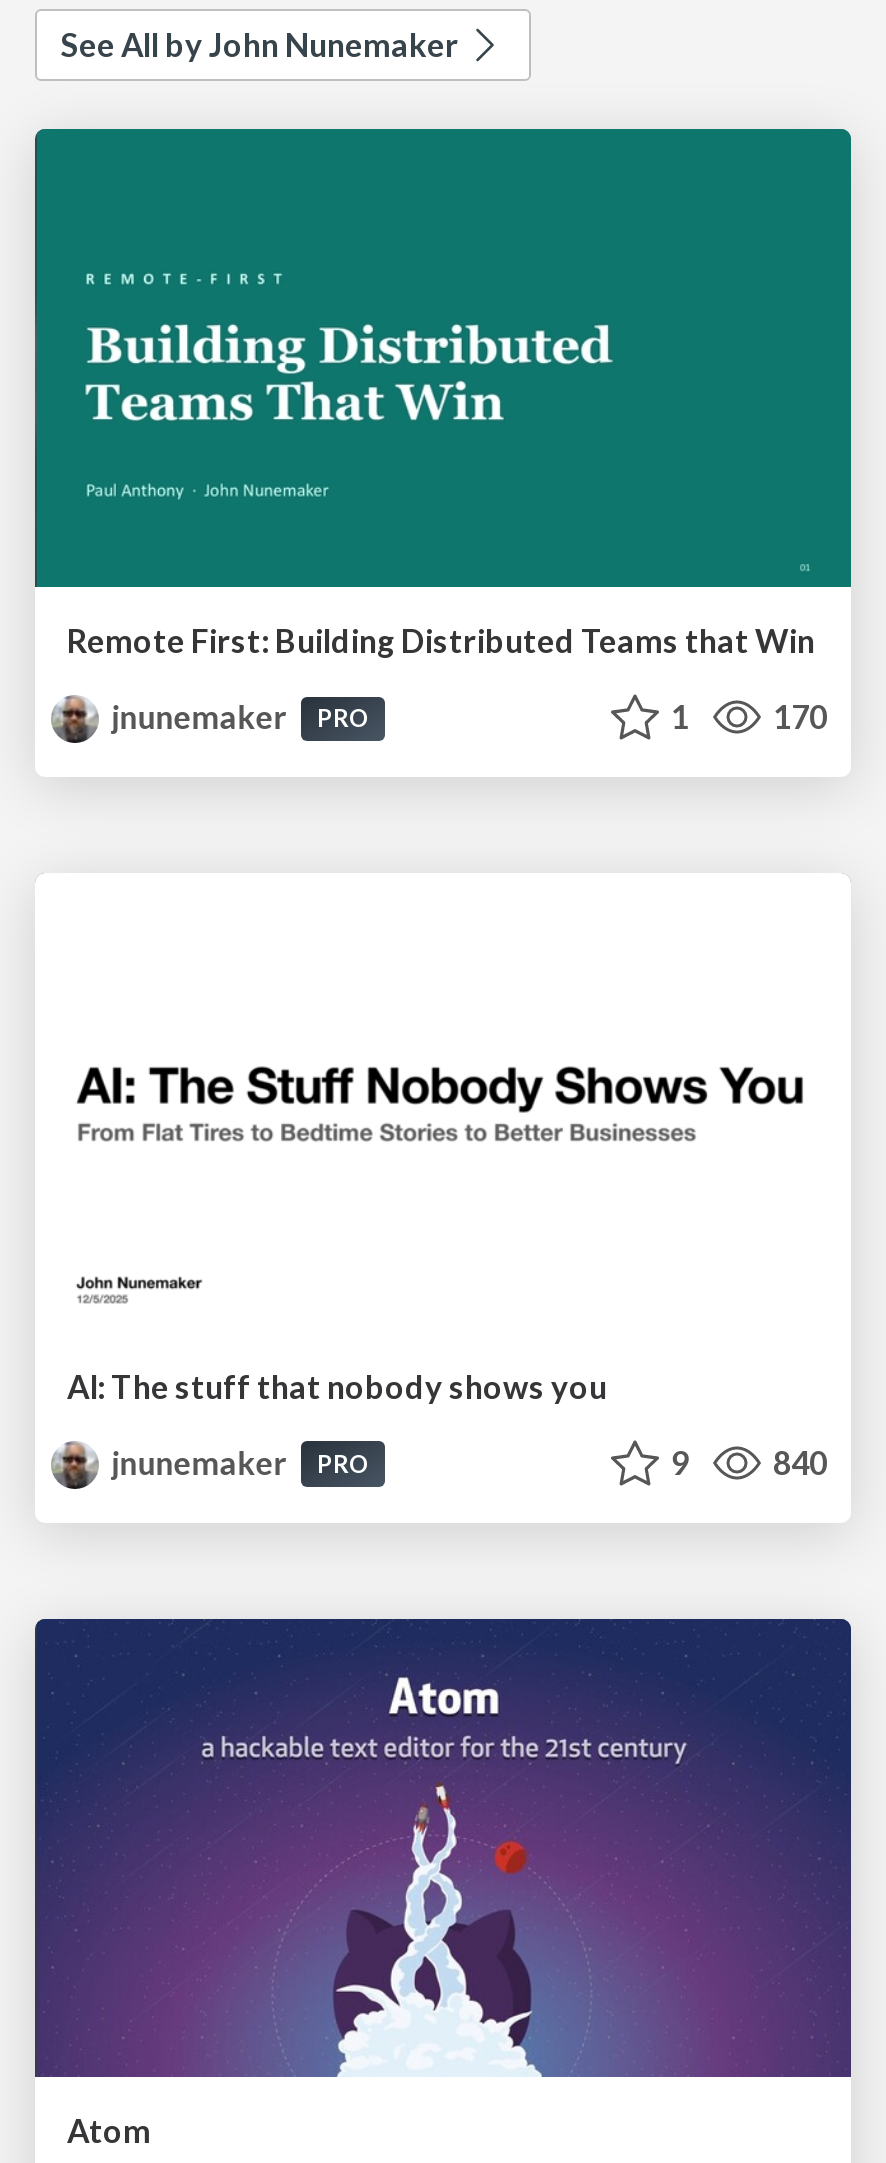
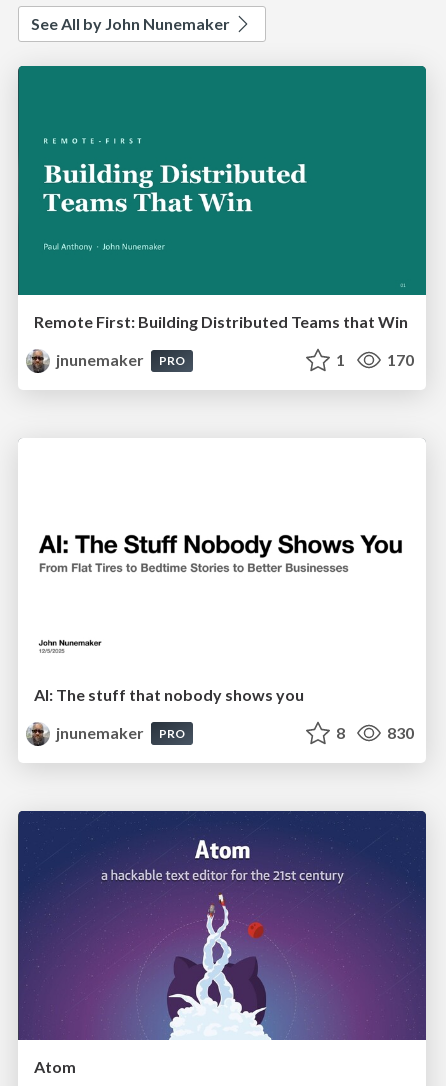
- 9
+ 8

- 840
+ 830
